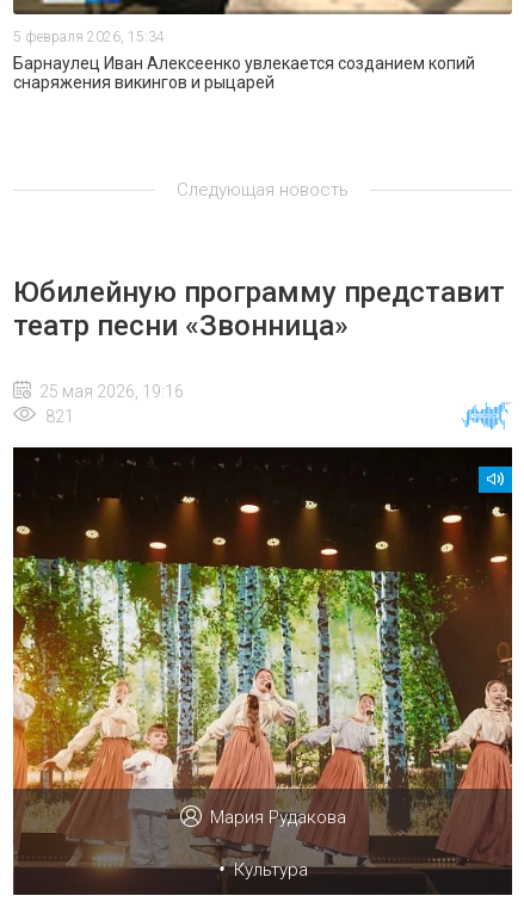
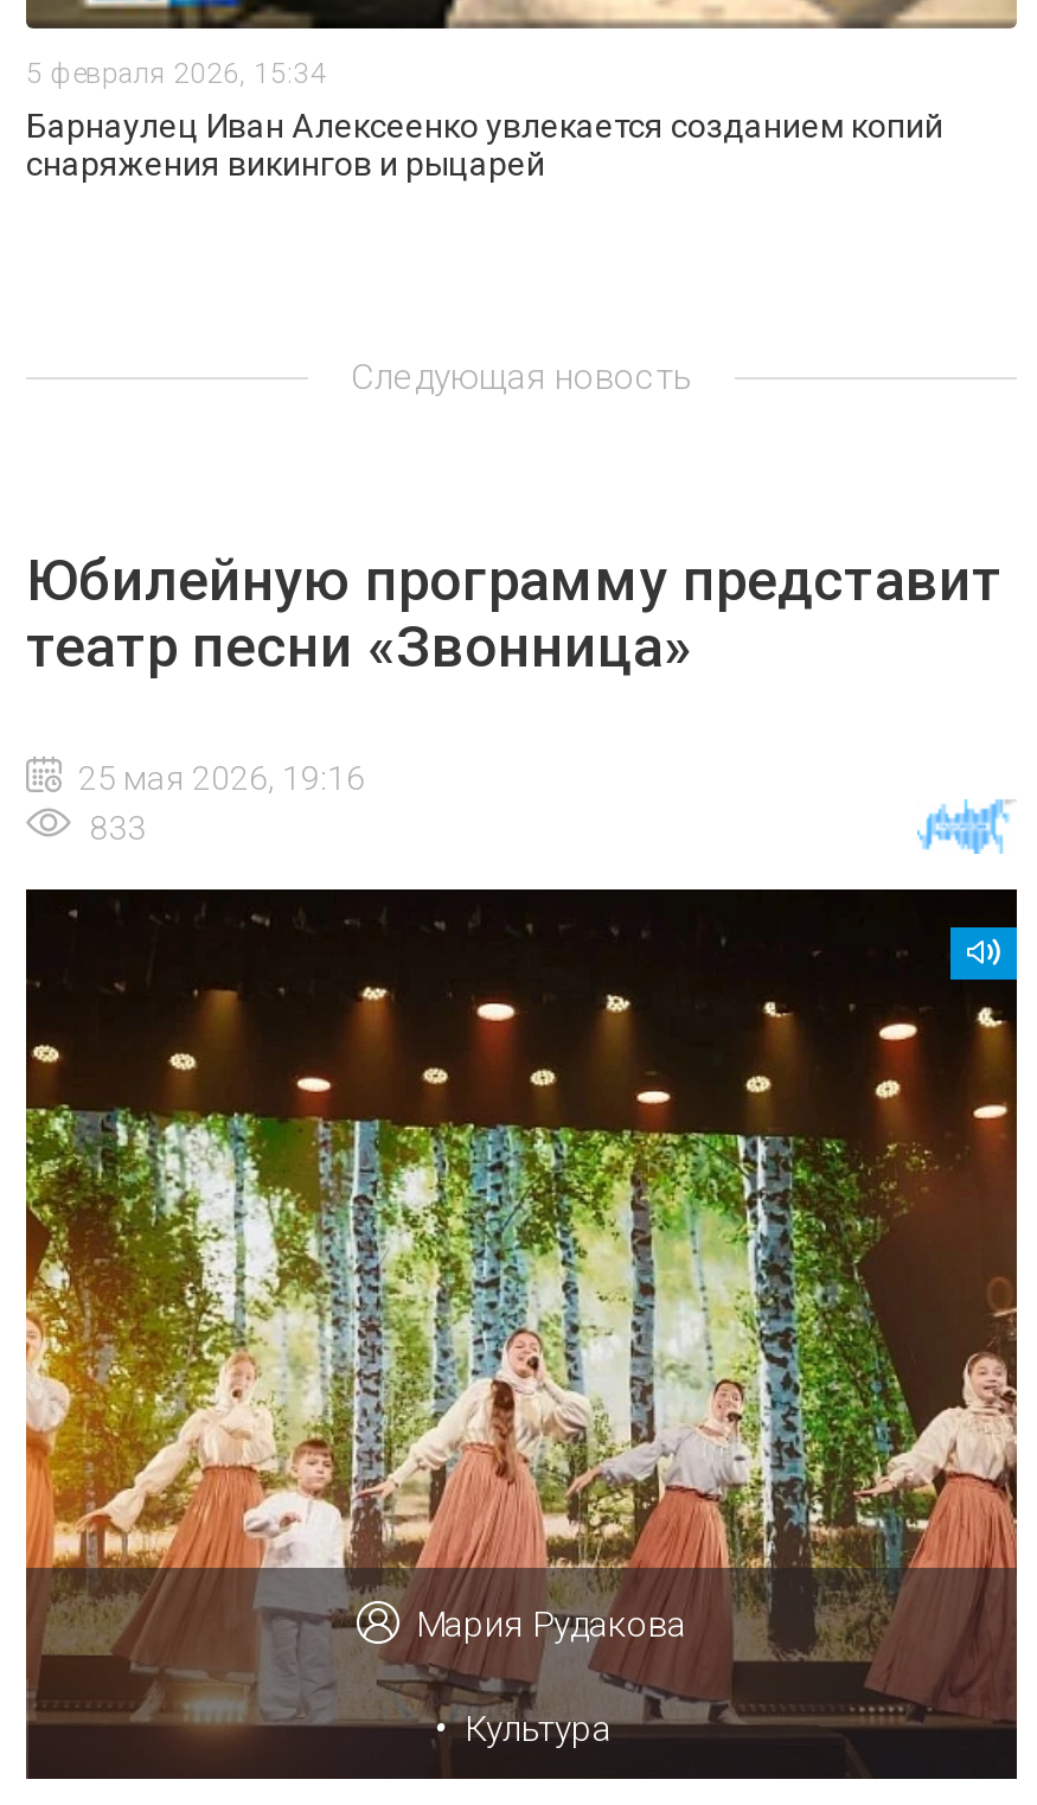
- 821
+ 833
